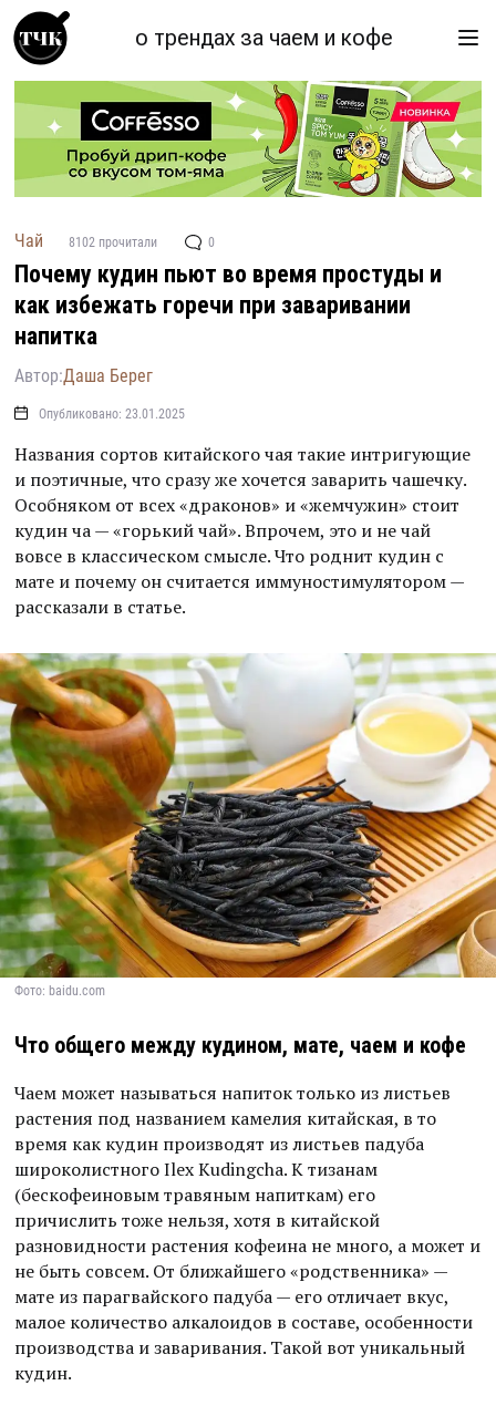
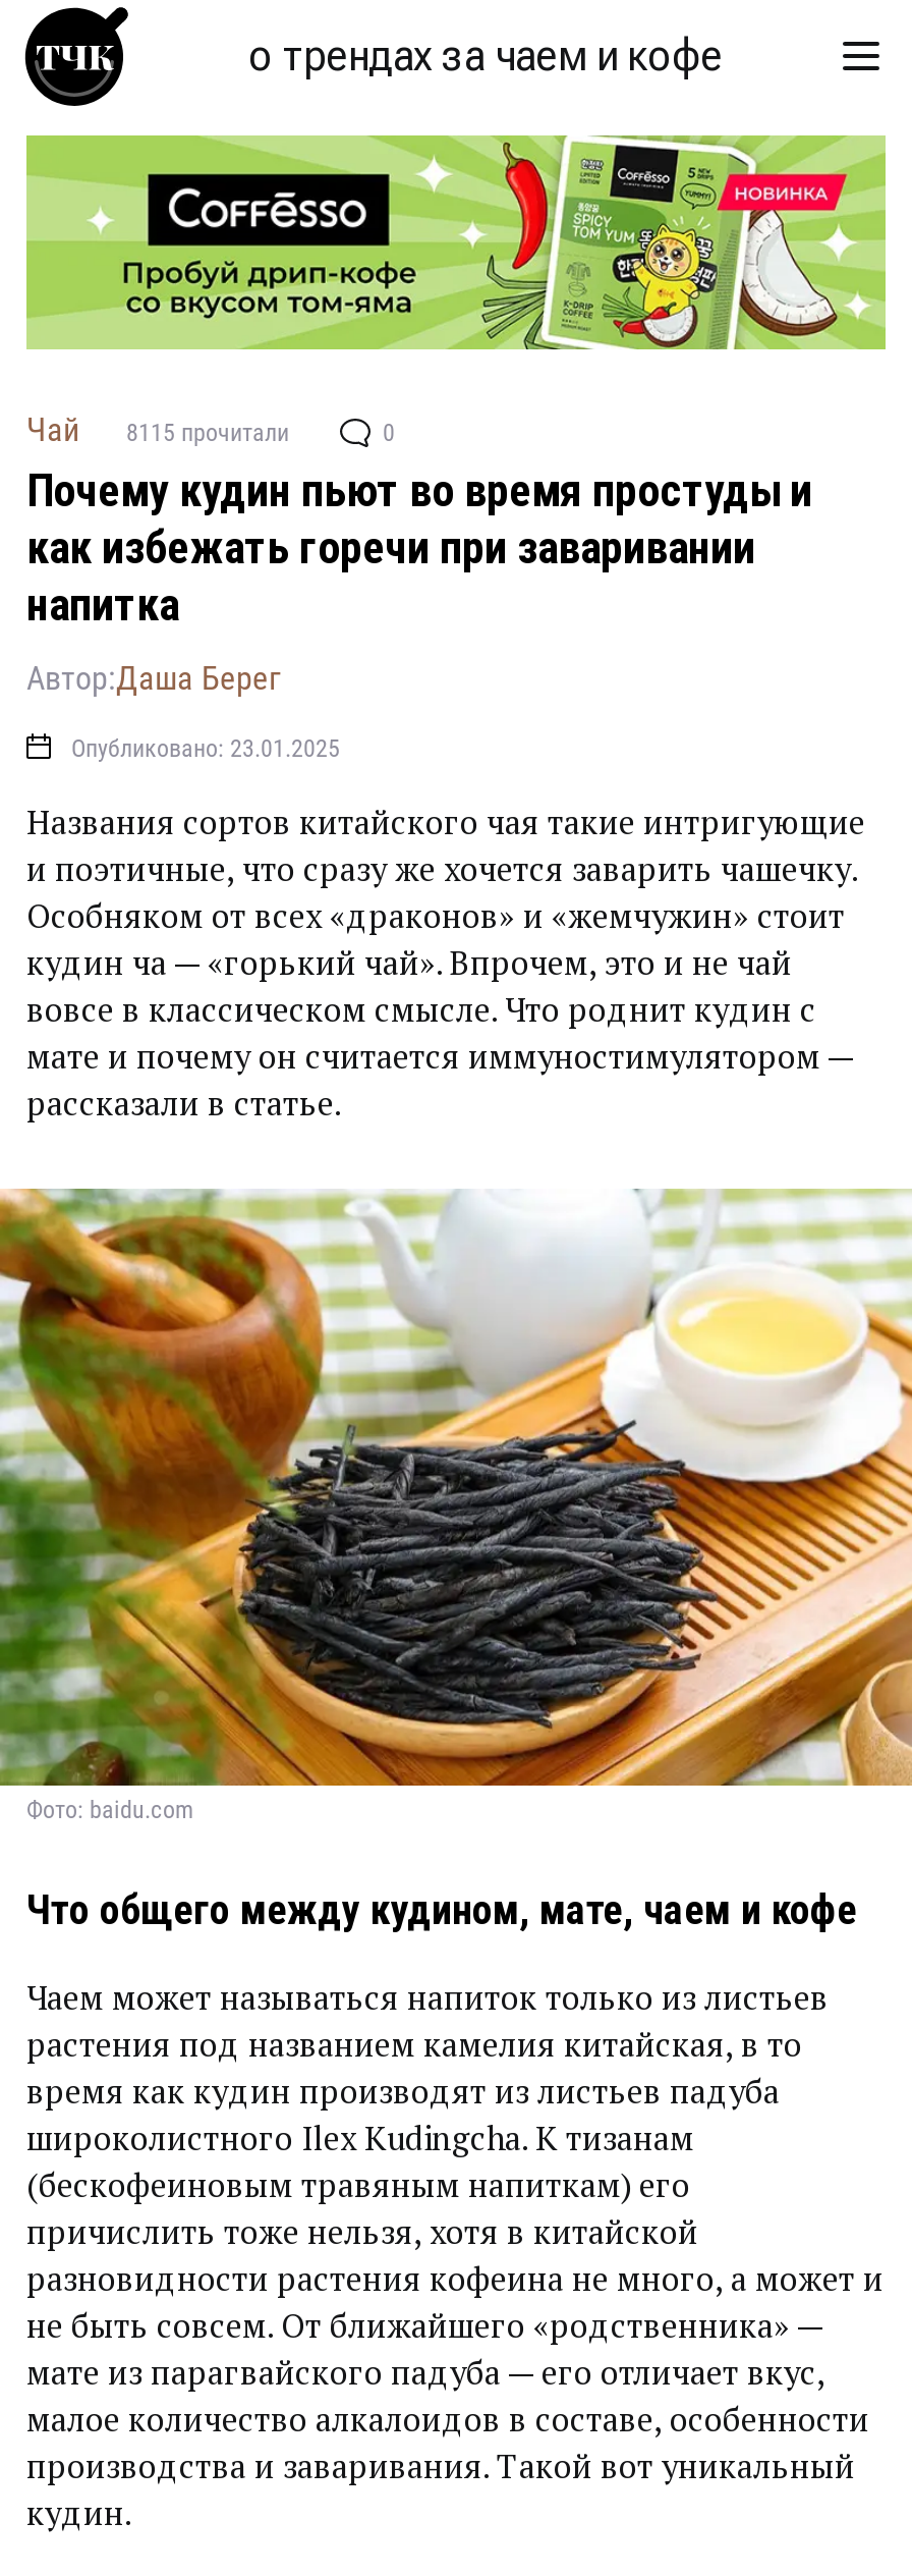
- Чай 8102 прочитали
+ Чай 8115 прочитали
